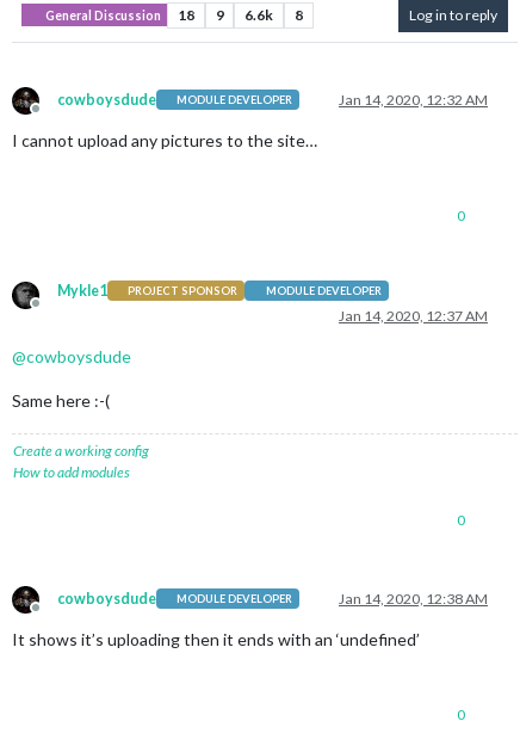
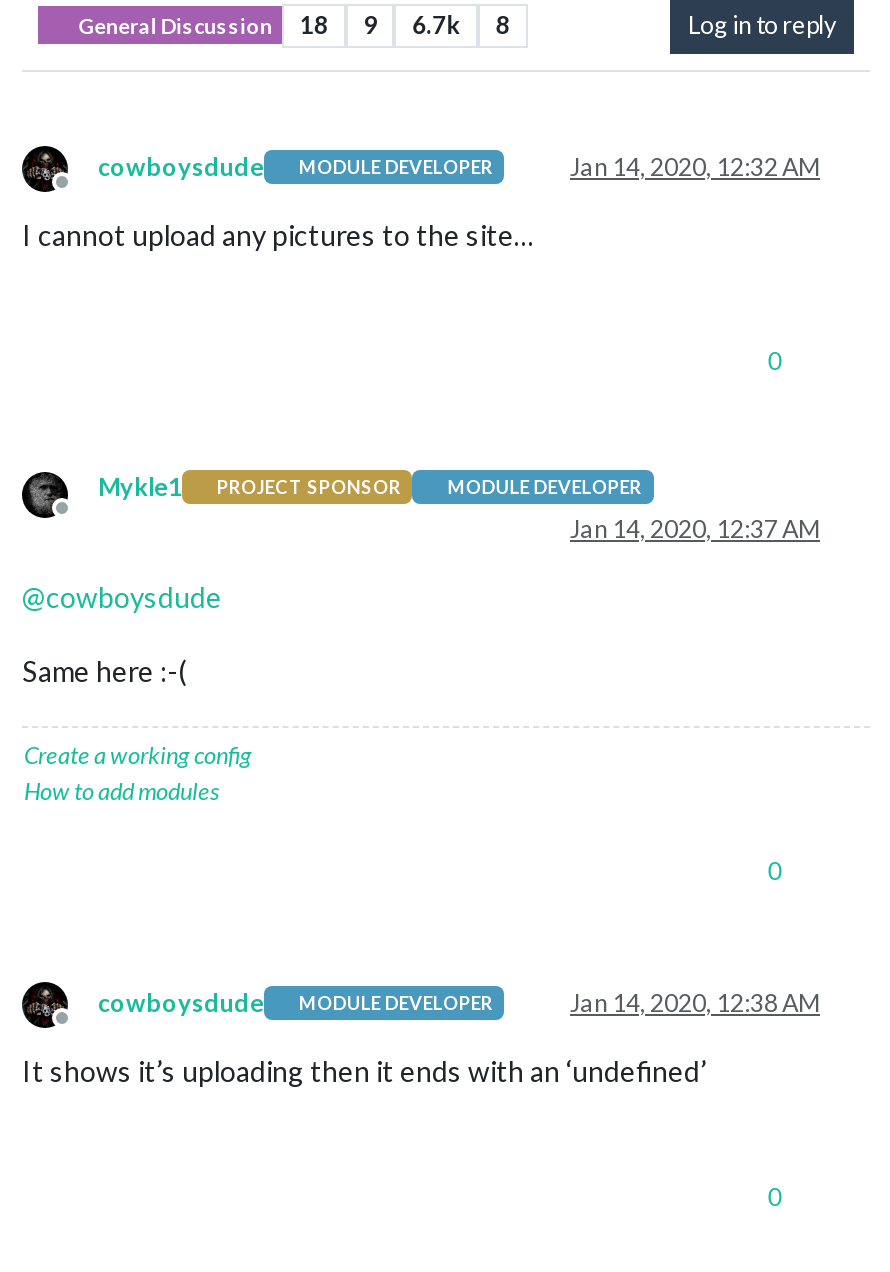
- General Discussion 18 9 6.6k 8
+ General Discussion 18 9 6.7k 8
